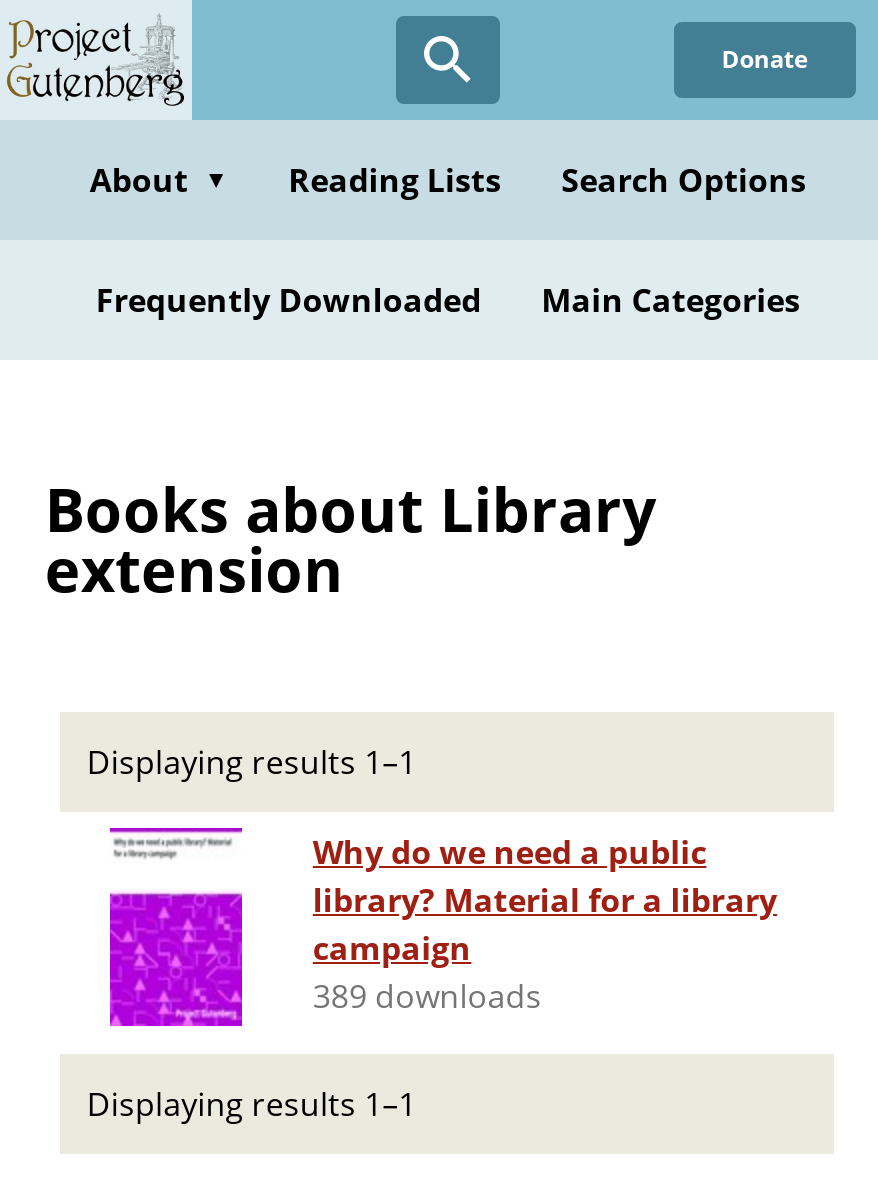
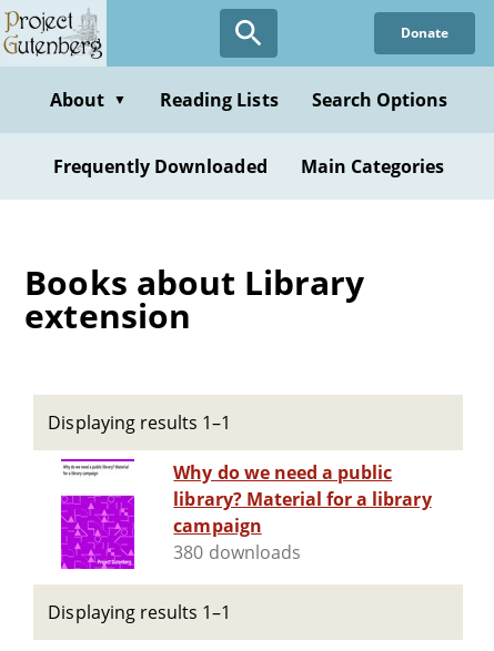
- 389 downloads
+ 380 downloads
